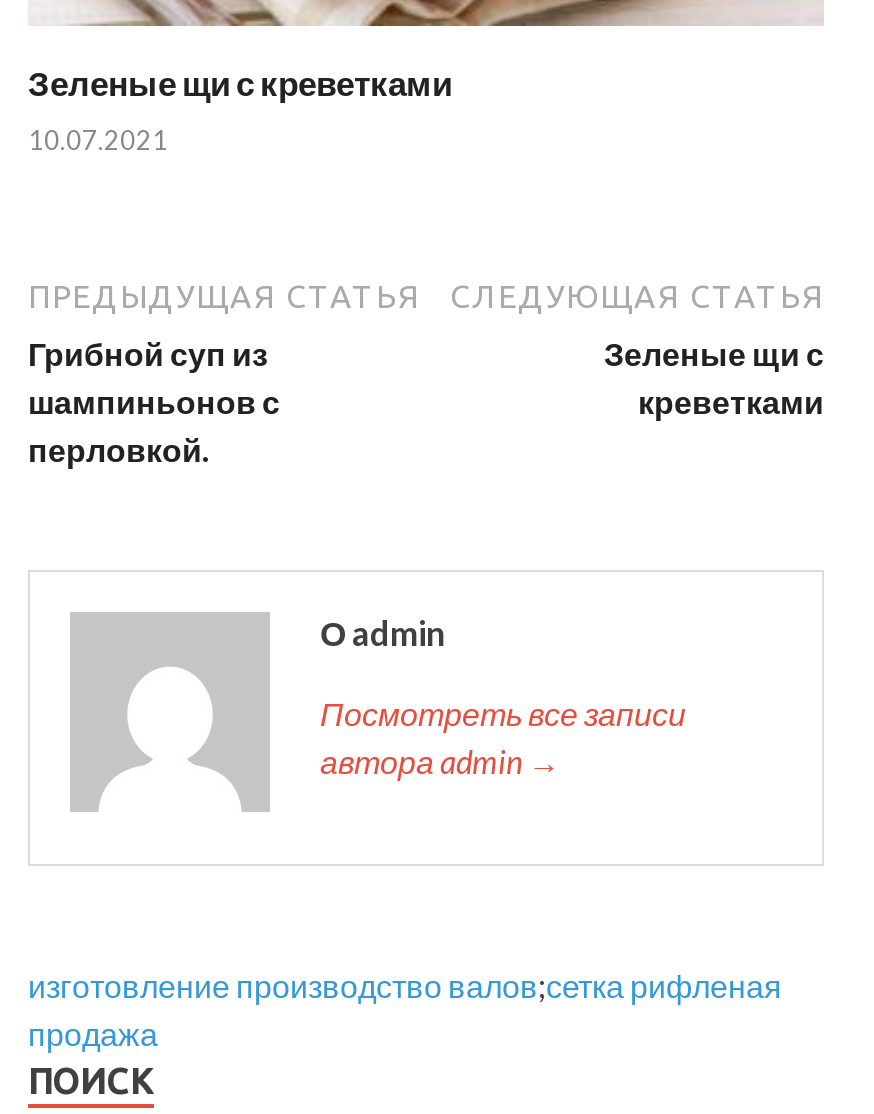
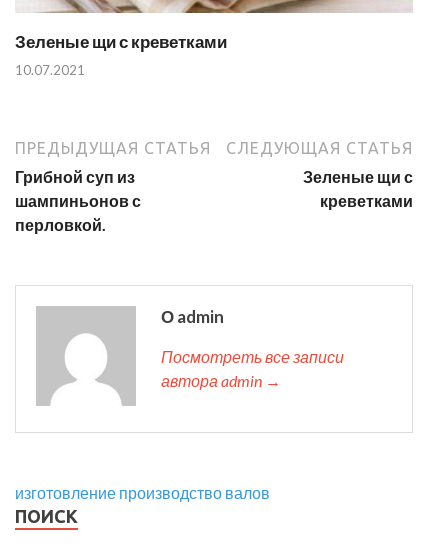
- изготовление производство валов;сетка рифленая
- продажа
+ изготовление производство валов
